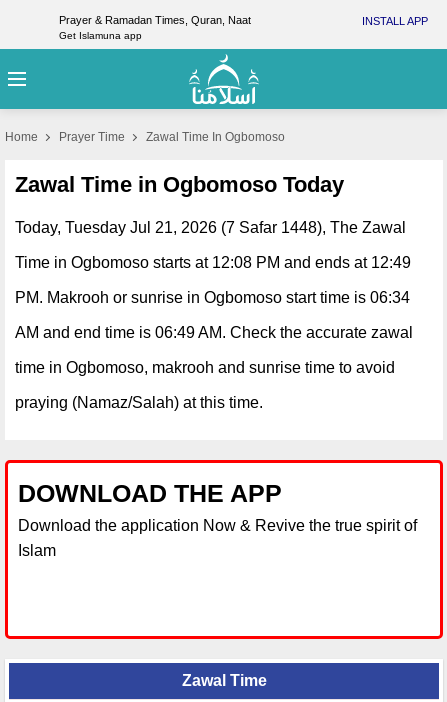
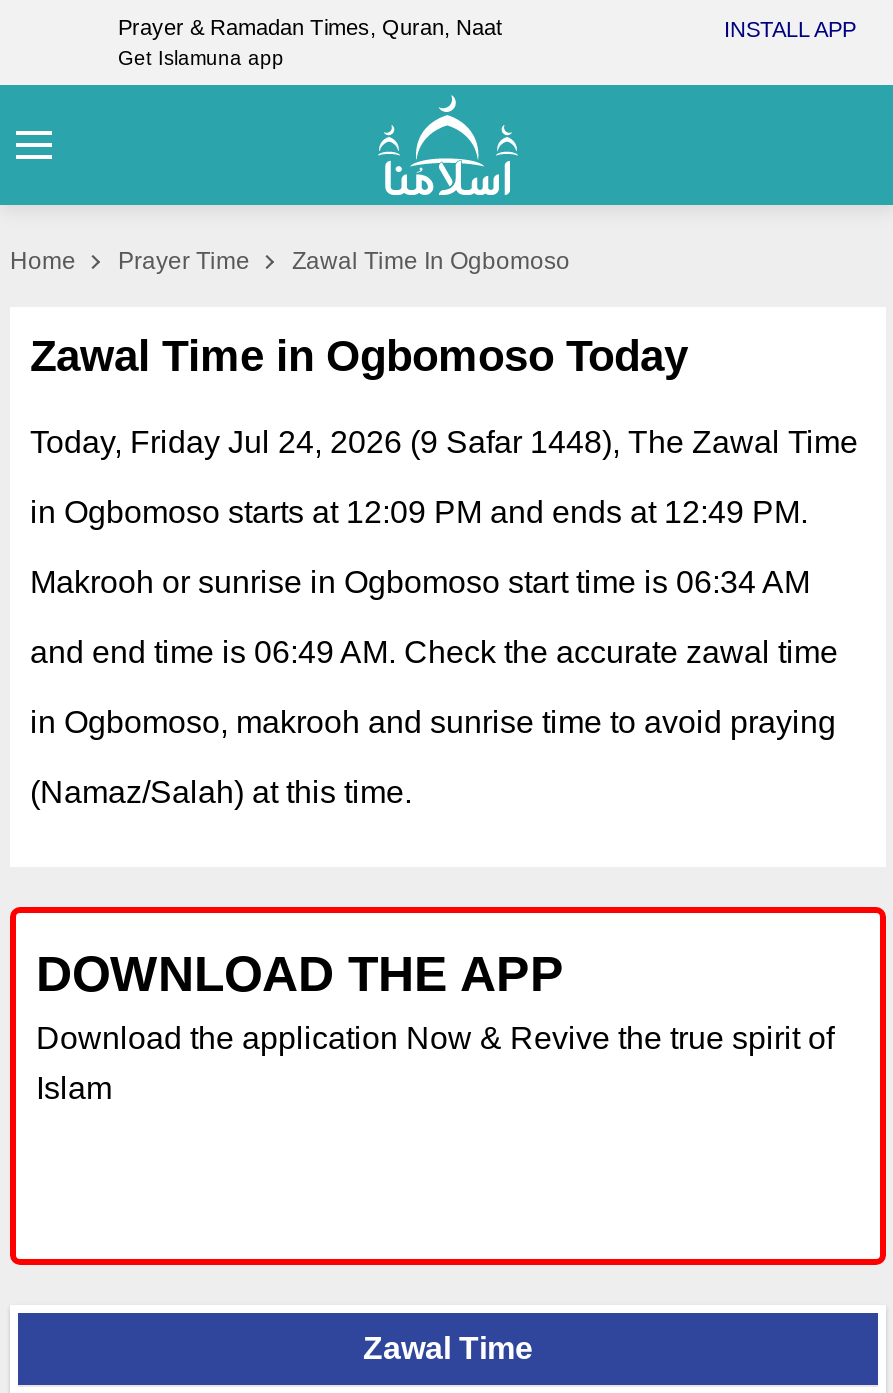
- Today, Tuesday Jul 21, 2026 (7 Safar 1448), The Zawal
+ Today, Friday Jul 24, 2026 (9 Safar 1448), The Zawal Time

- Time in Ogbomoso starts at 12:08 PM and ends at 12:49
+ in Ogbomoso starts at 12:09 PM and ends at 12:49 PM.

- PM. Makrooh or sunrise in Ogbomoso start time is 06:34
+ Makrooh or sunrise in Ogbomoso start time is 06:34 AM

- AM and end time is 06:49 AM. Check the accurate zawal
+ and end time is 06:49 AM. Check the accurate zawal time

- time in Ogbomoso, makrooh and sunrise time to avoid
+ in Ogbomoso, makrooh and sunrise time to avoid praying

- praying (Namaz/Salah) at this time.
+ (Namaz/Salah) at this time.
